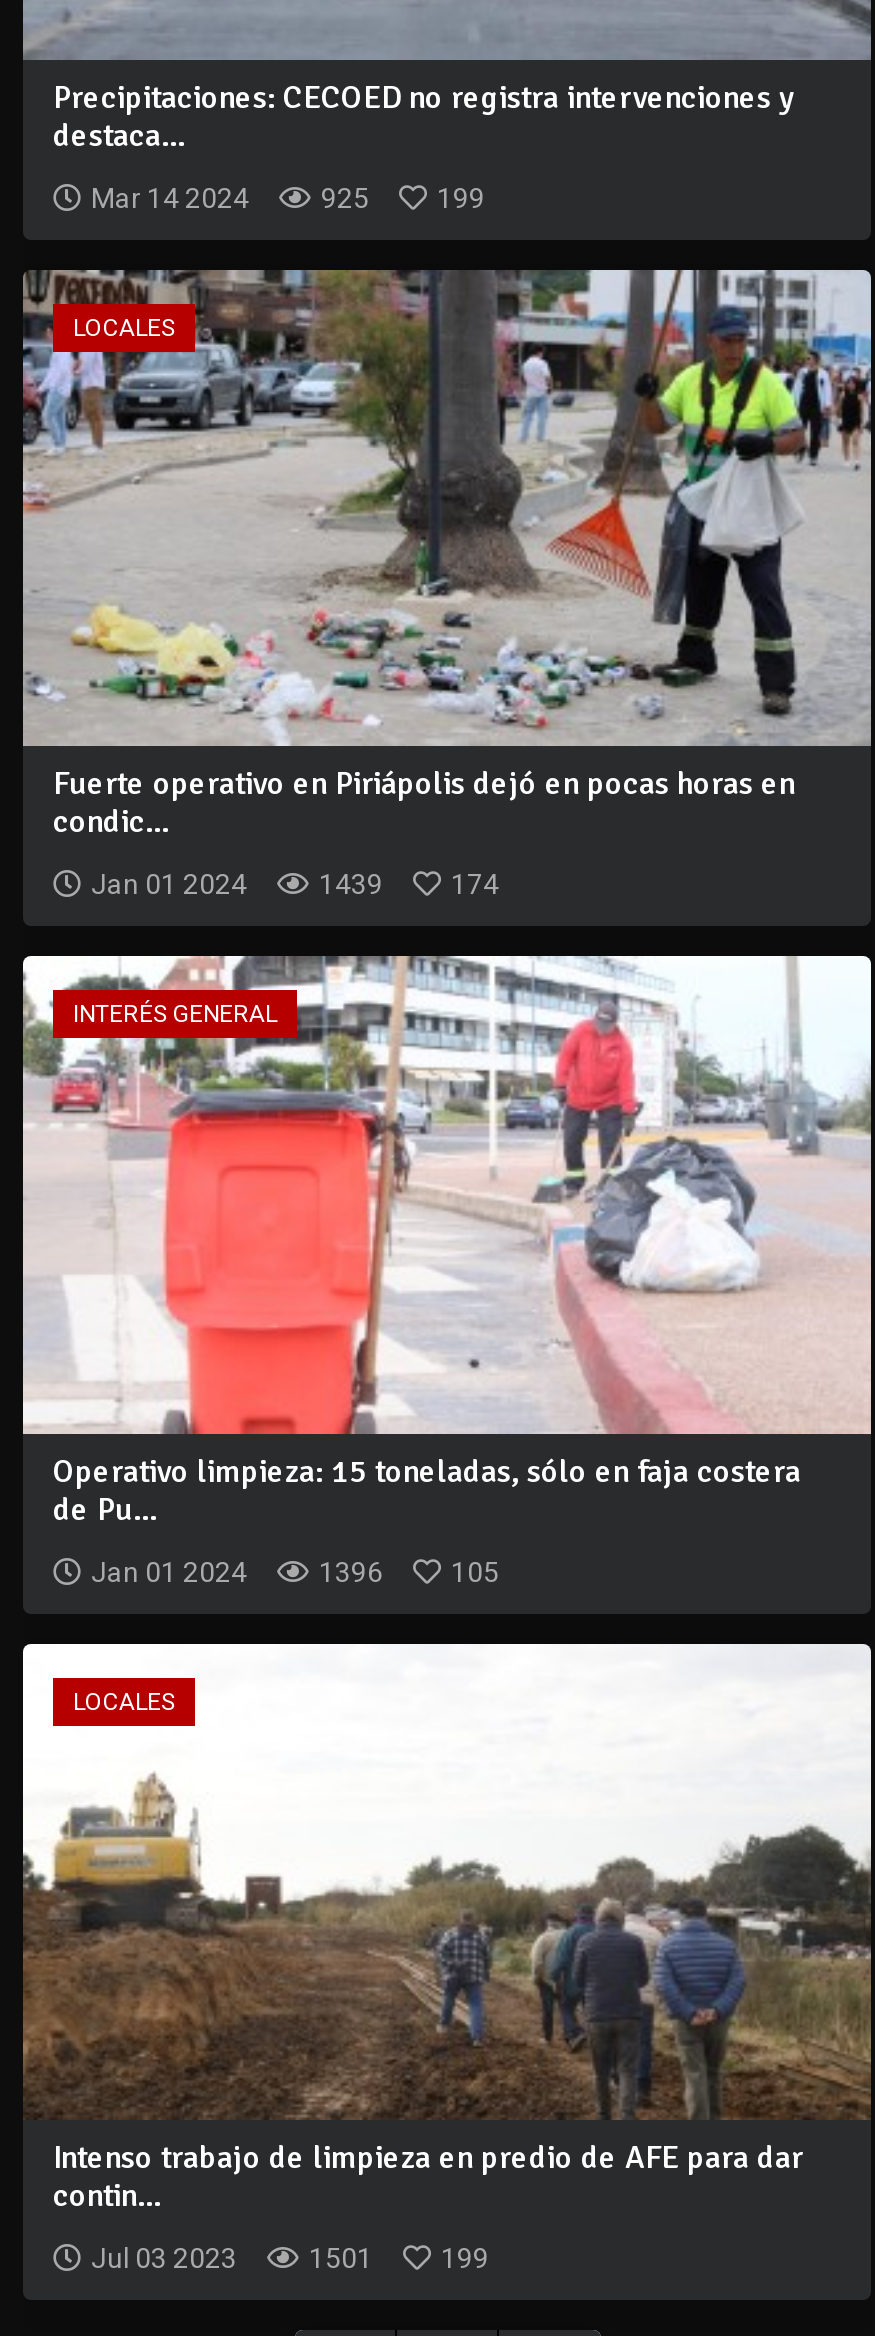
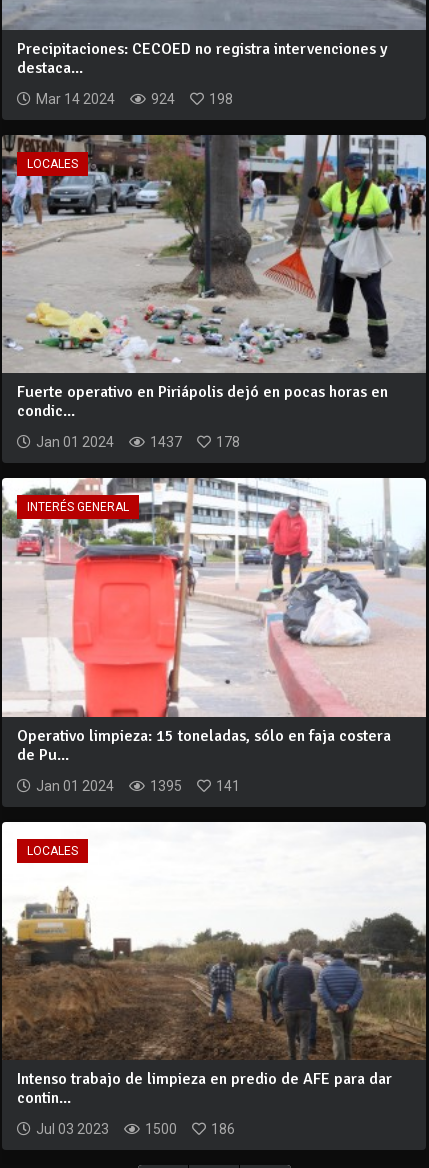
- 925
+ 924

- 199
+ 198

- 1439
+ 1437

- 174
+ 178

- 1396
+ 1395

- 105
+ 141

- 1501
+ 1500

- 199
+ 186
